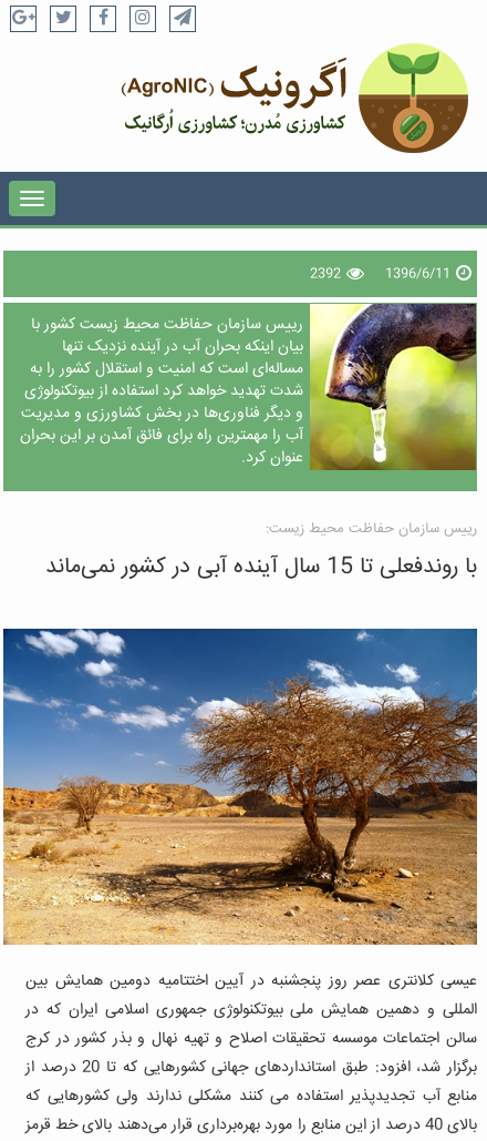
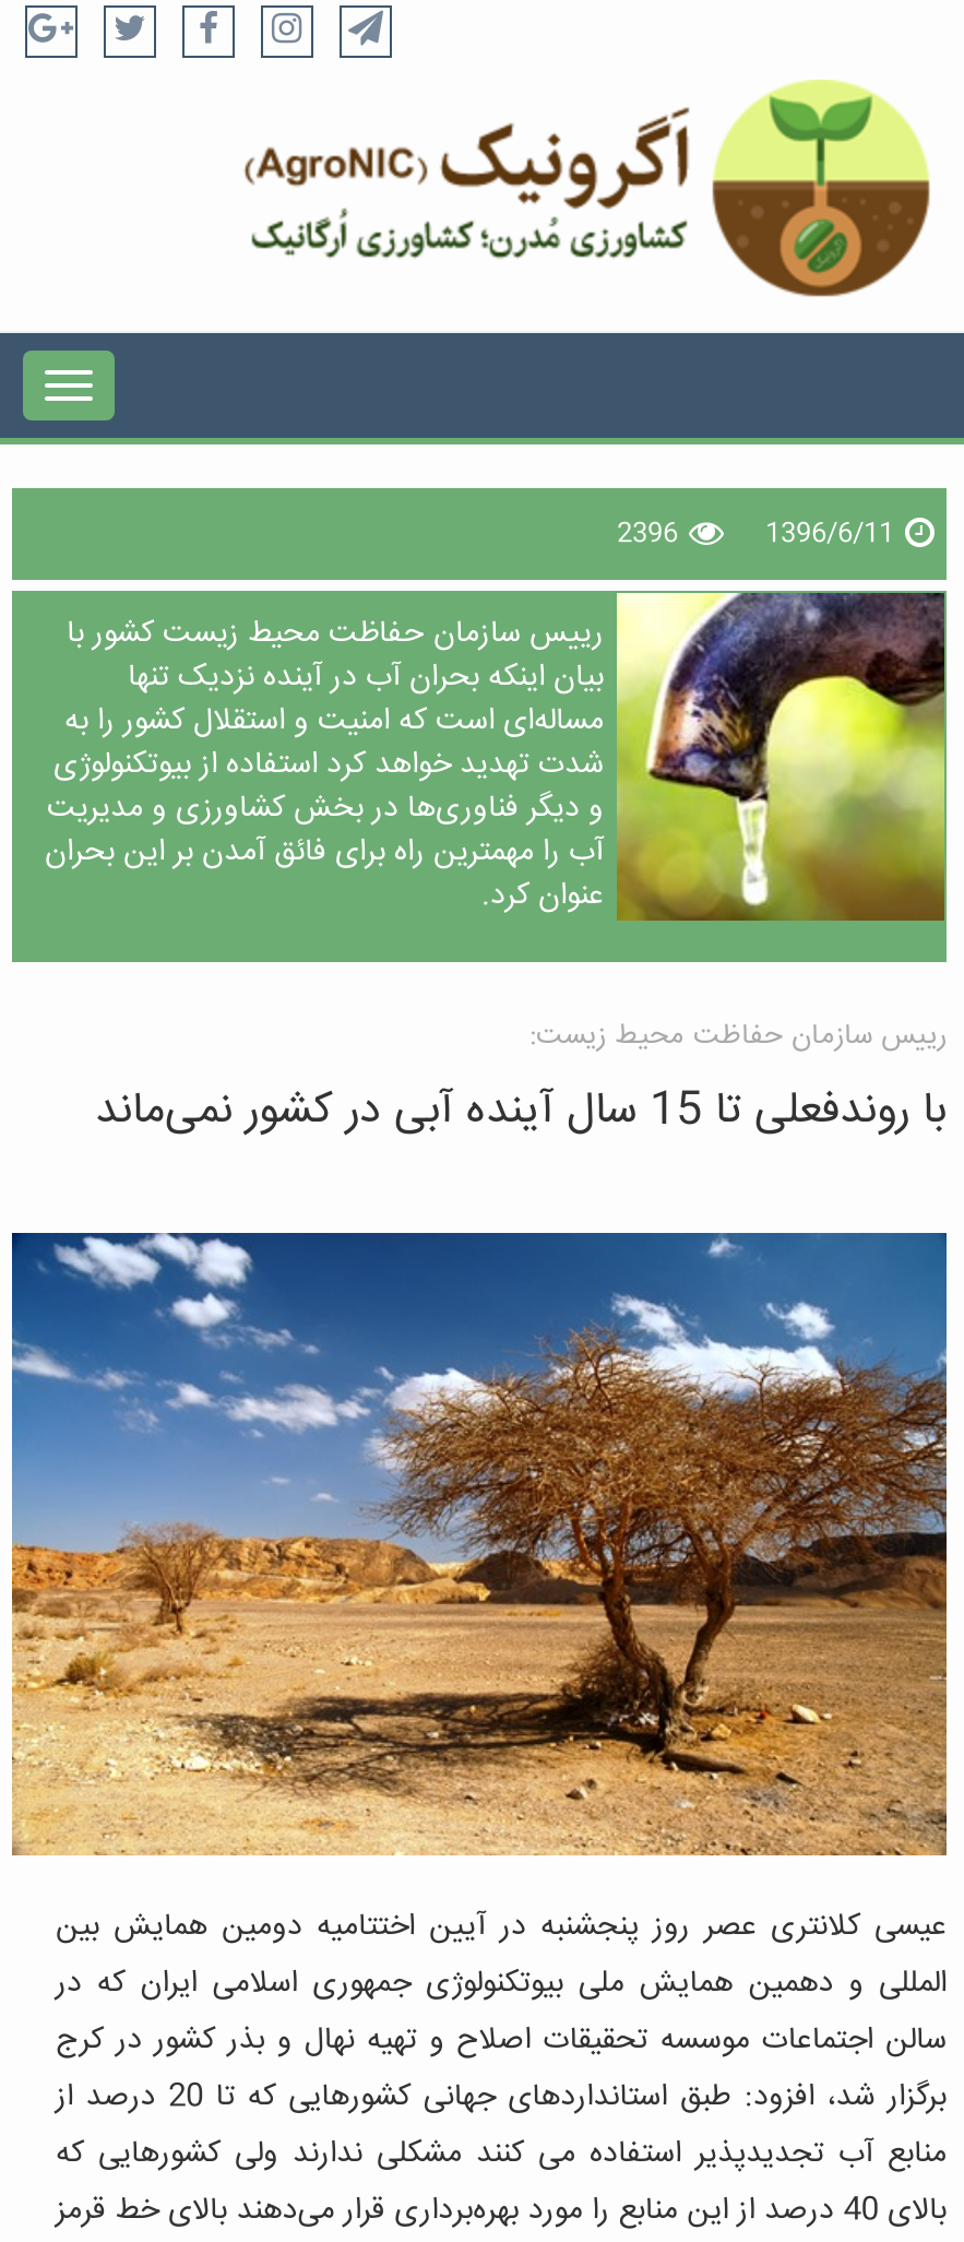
- 2392
+ 2396
